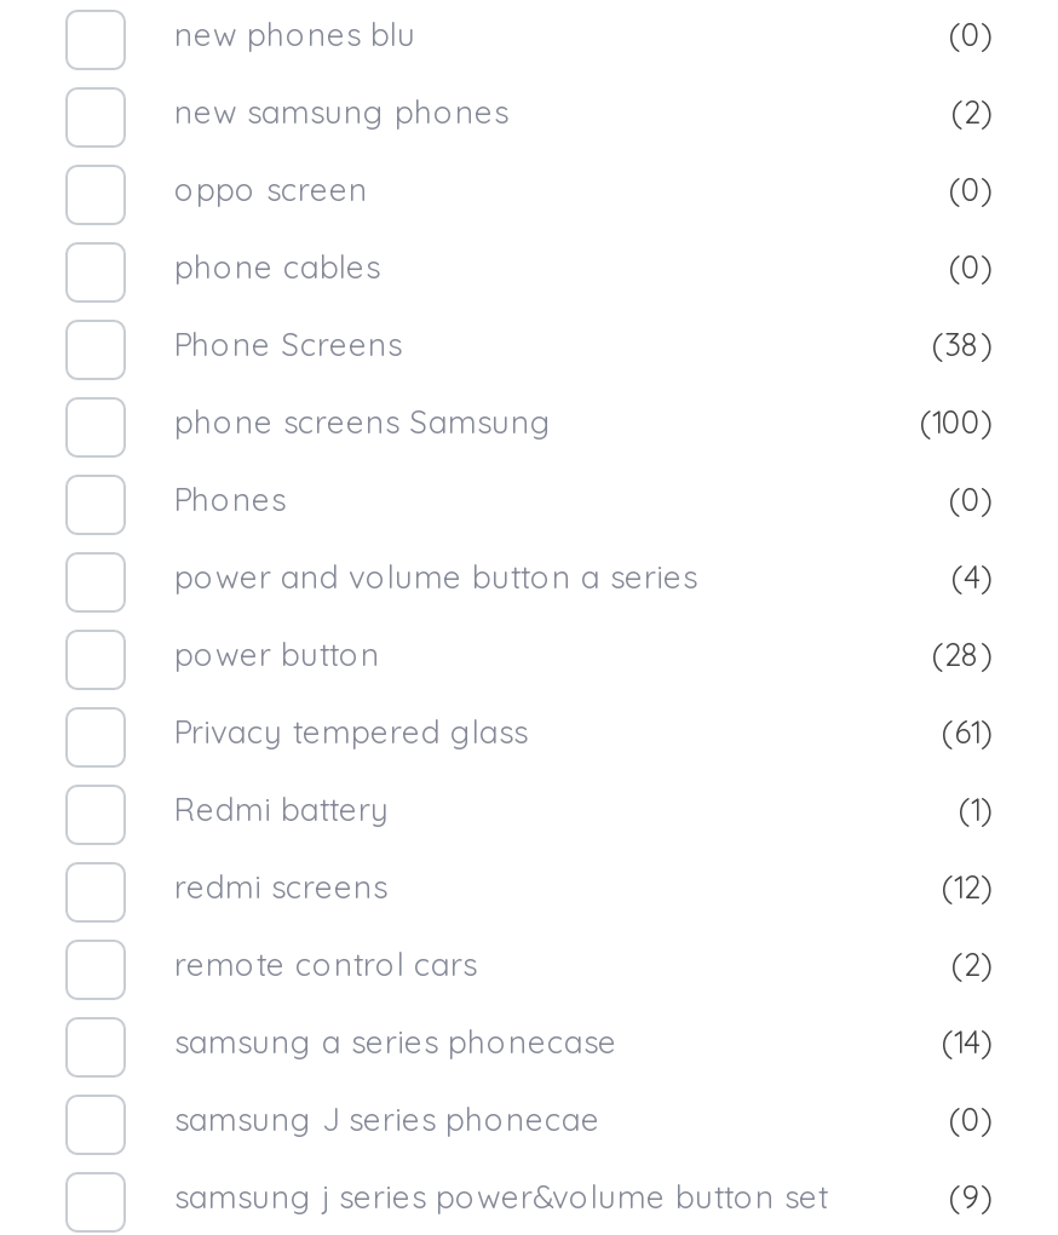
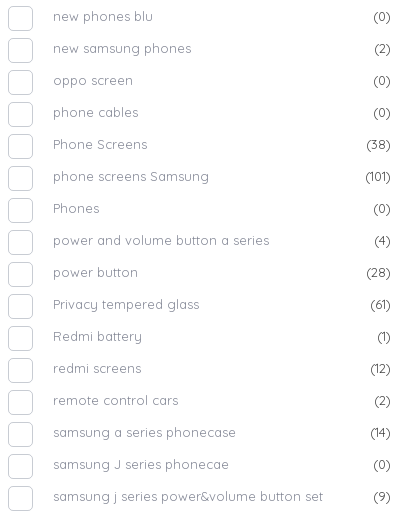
- (100)
+ (101)
